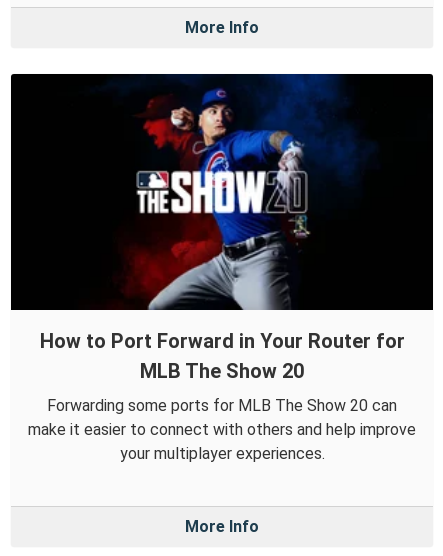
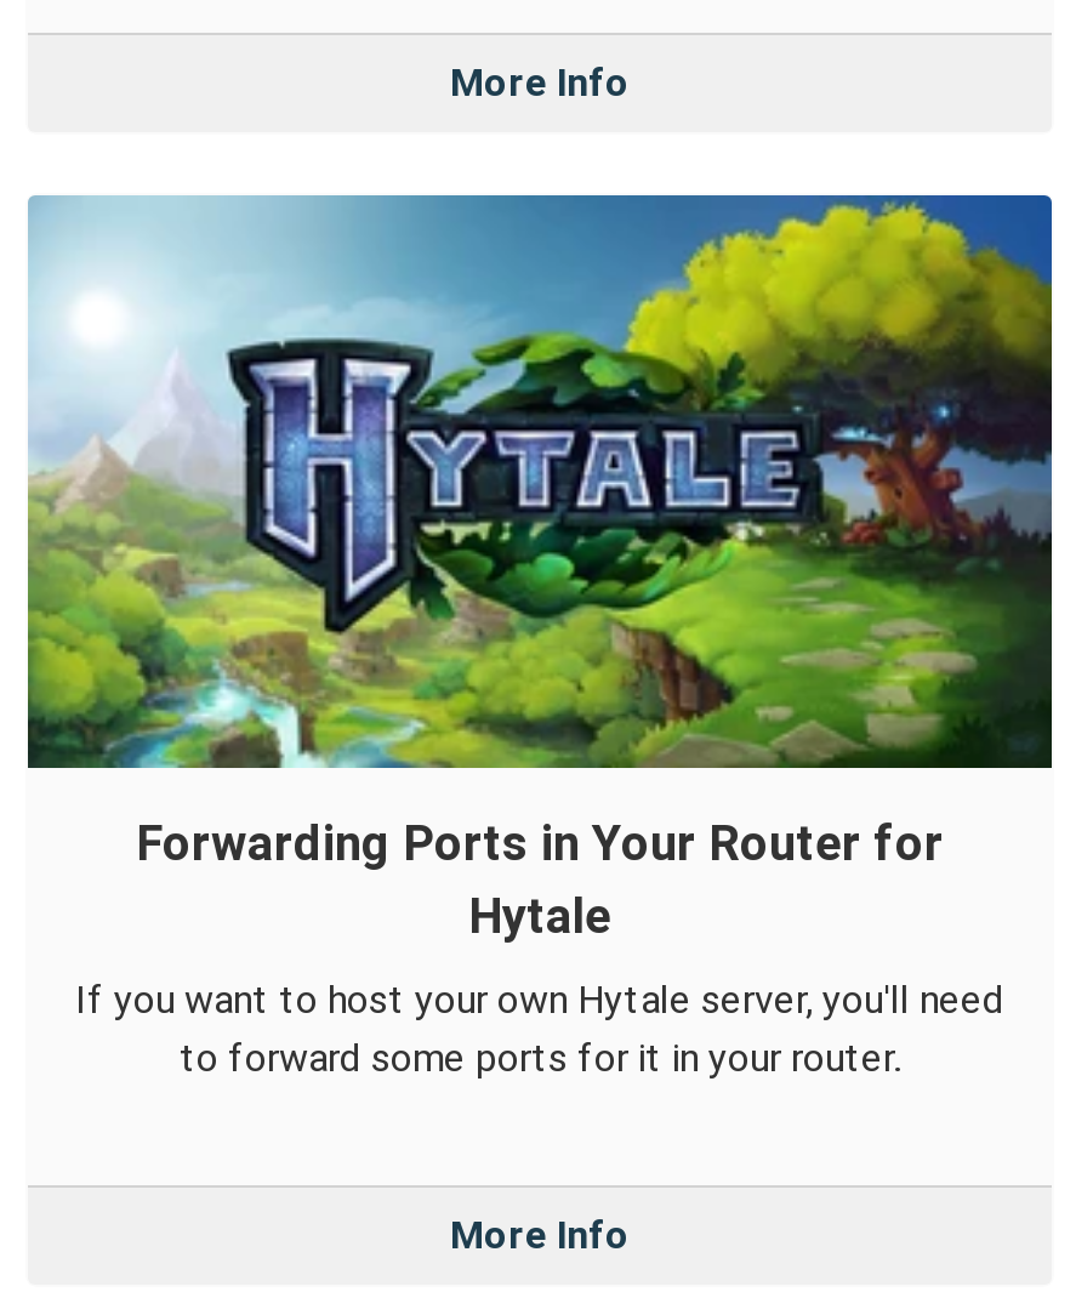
- [image]
- How to Port Forward in Your Router for
- MLB The Show 20
+ [image]
+ Forwarding Ports in Your Router for
+ Hytale

- Forwarding some ports for MLB The Show 20 can
- make it easier to connect with others and help improve
- your multiplayer experiences.
+ If you want to host your own Hytale server, you'll need
+ to forward some ports for it in your router.
